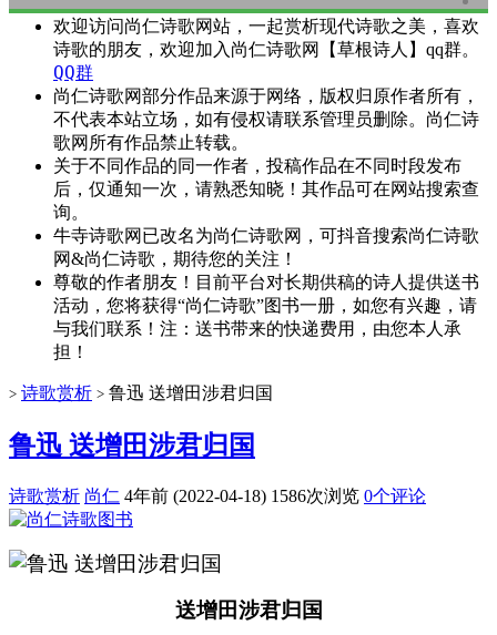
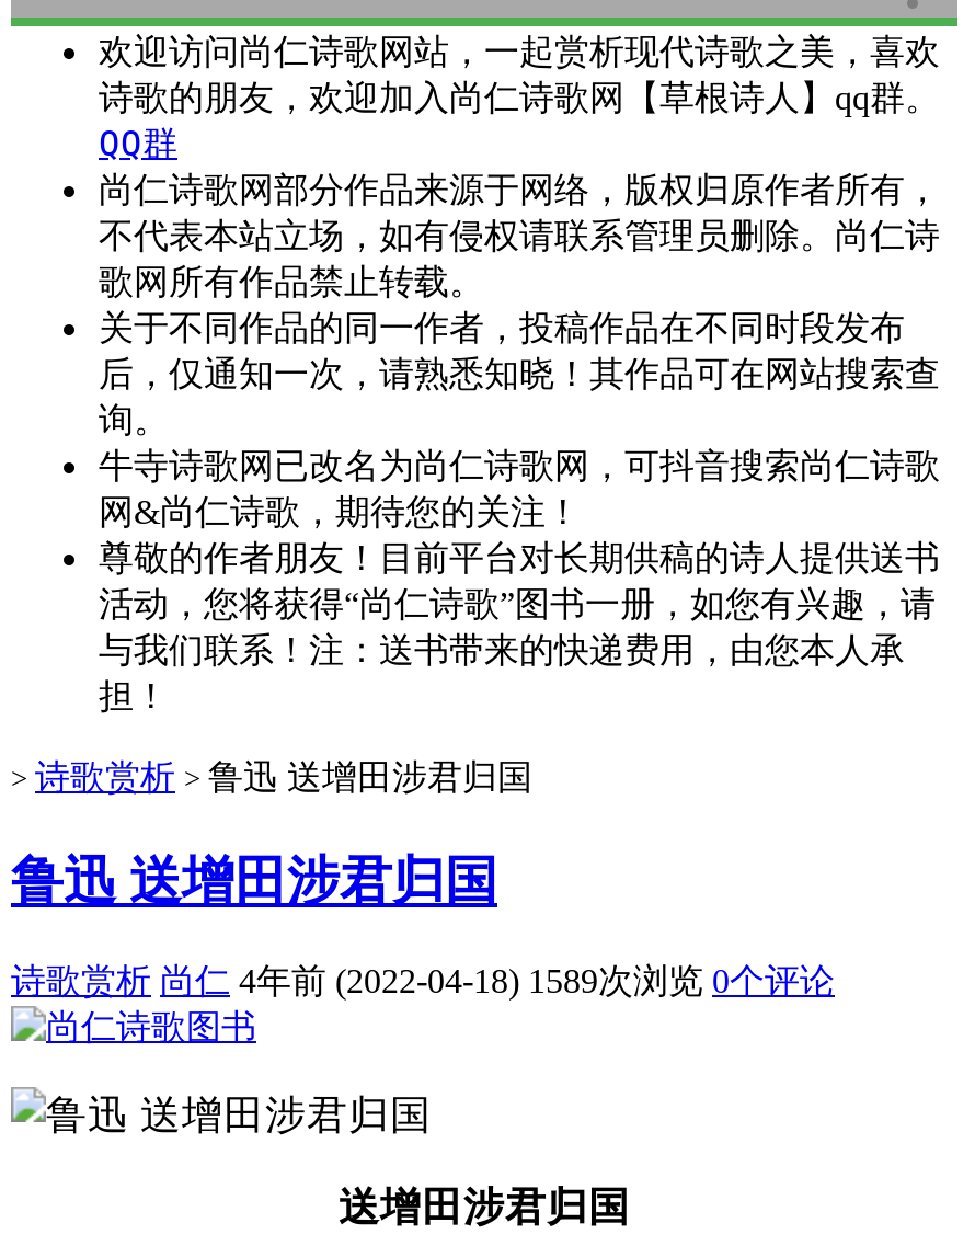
- 诗歌赏析 尚仁 4年前 (2022-04-18) 1586次浏览 0个评论
+ 诗歌赏析 尚仁 4年前 (2022-04-18) 1589次浏览 0个评论
